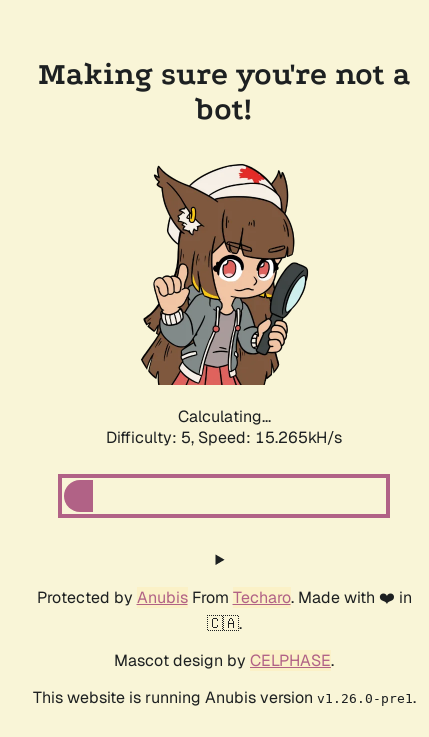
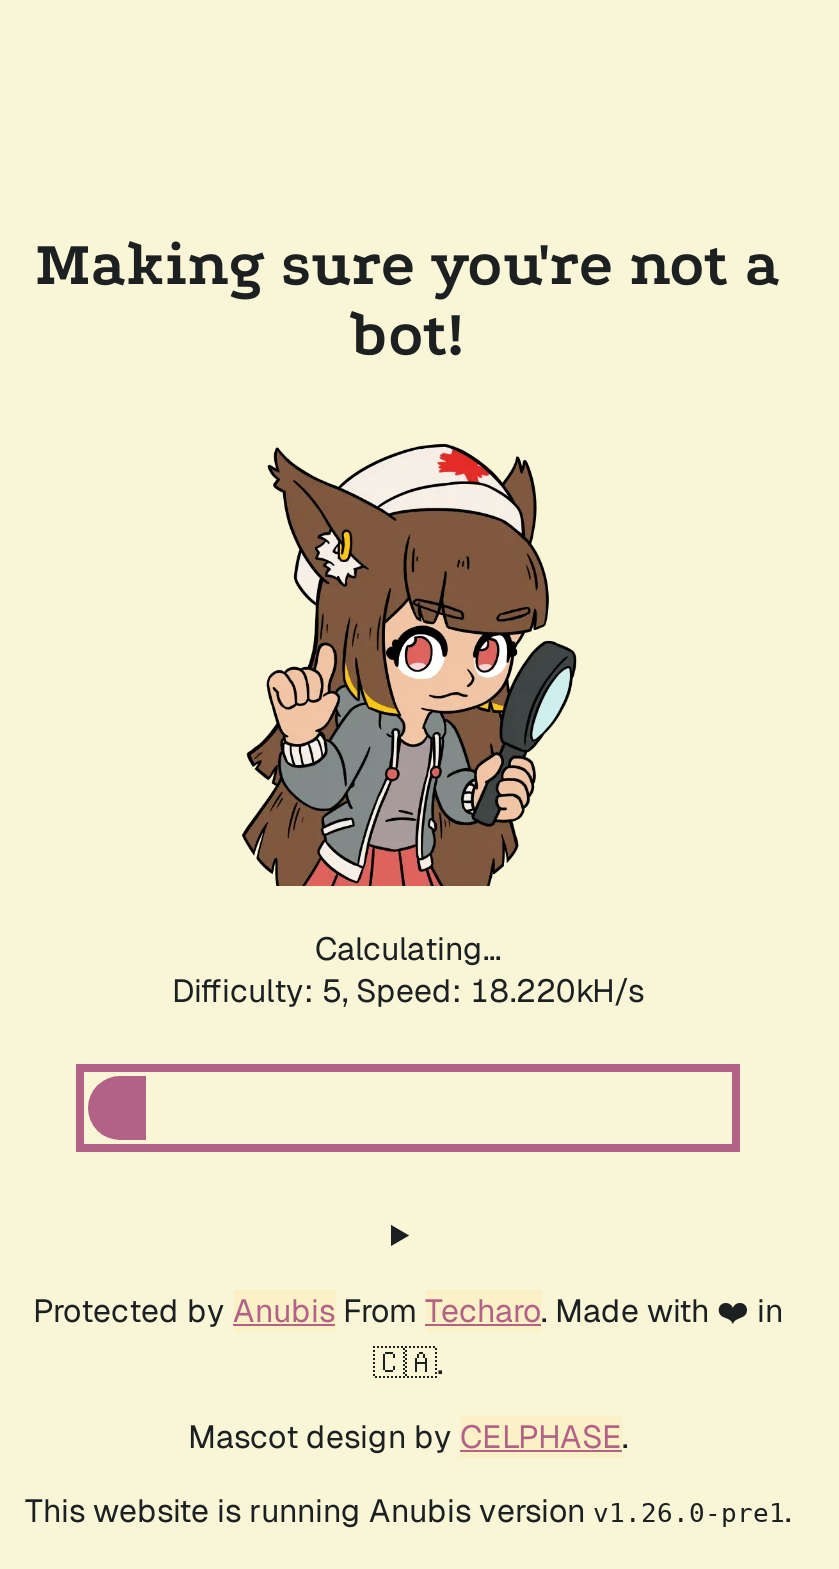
- Difficulty: 5, Speed: 15.265kH/s
+ Difficulty: 5, Speed: 18.220kH/s
